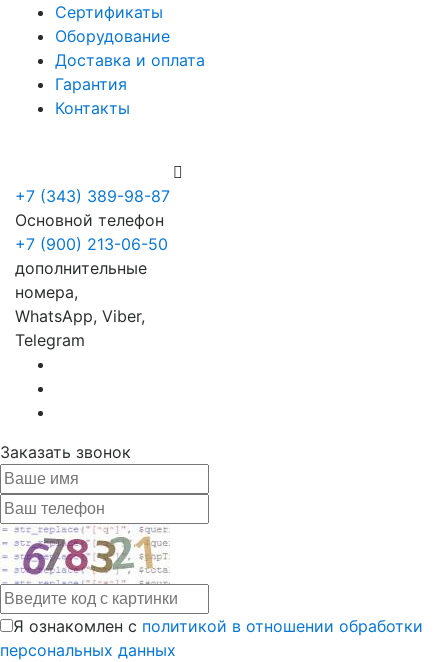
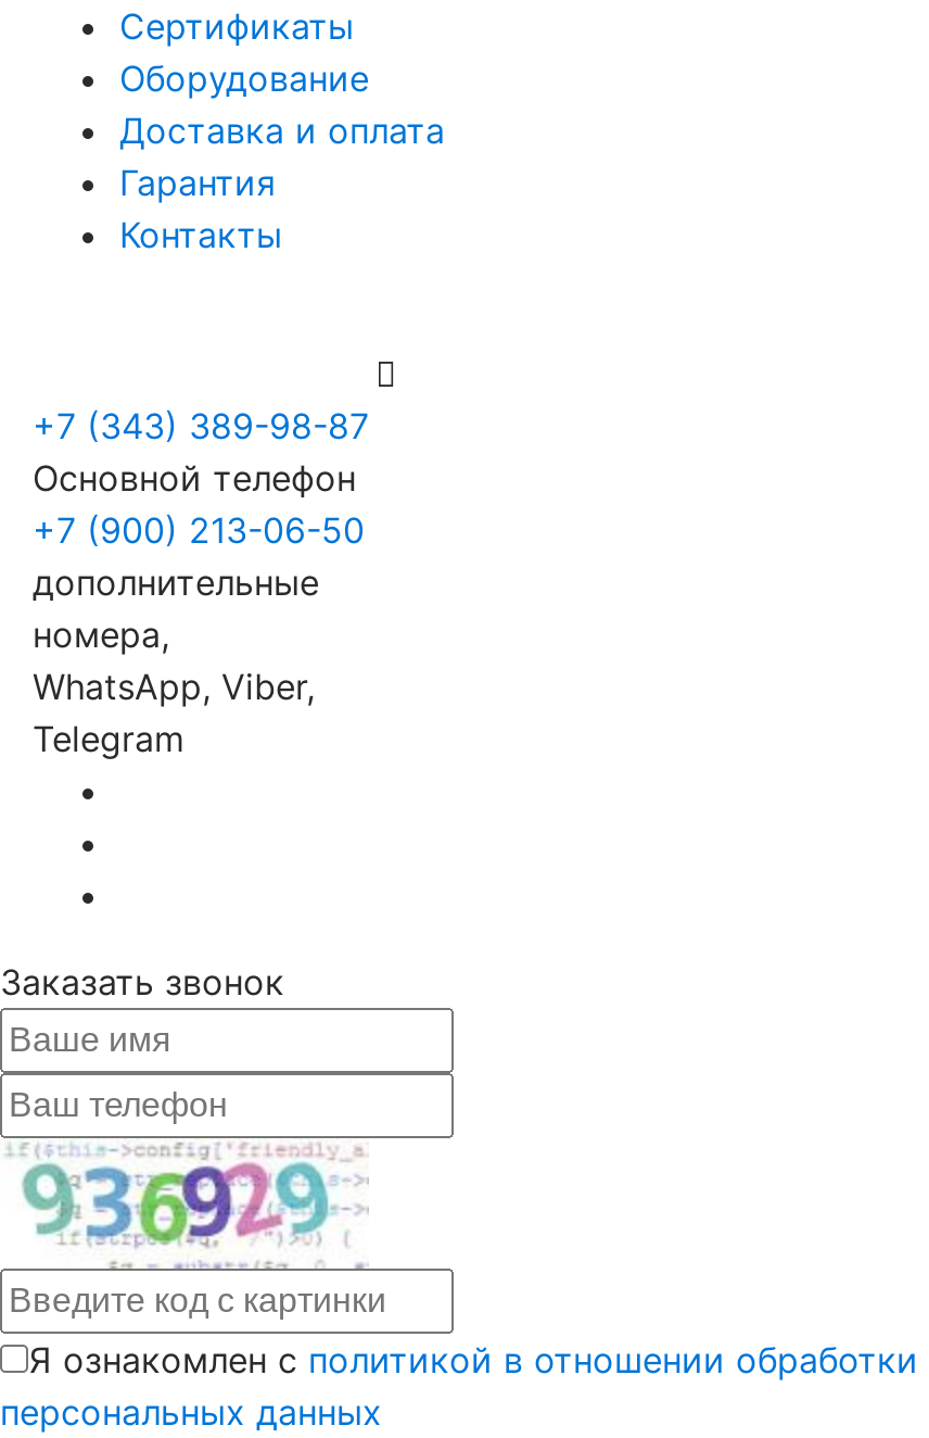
- [image]
+ [image]
